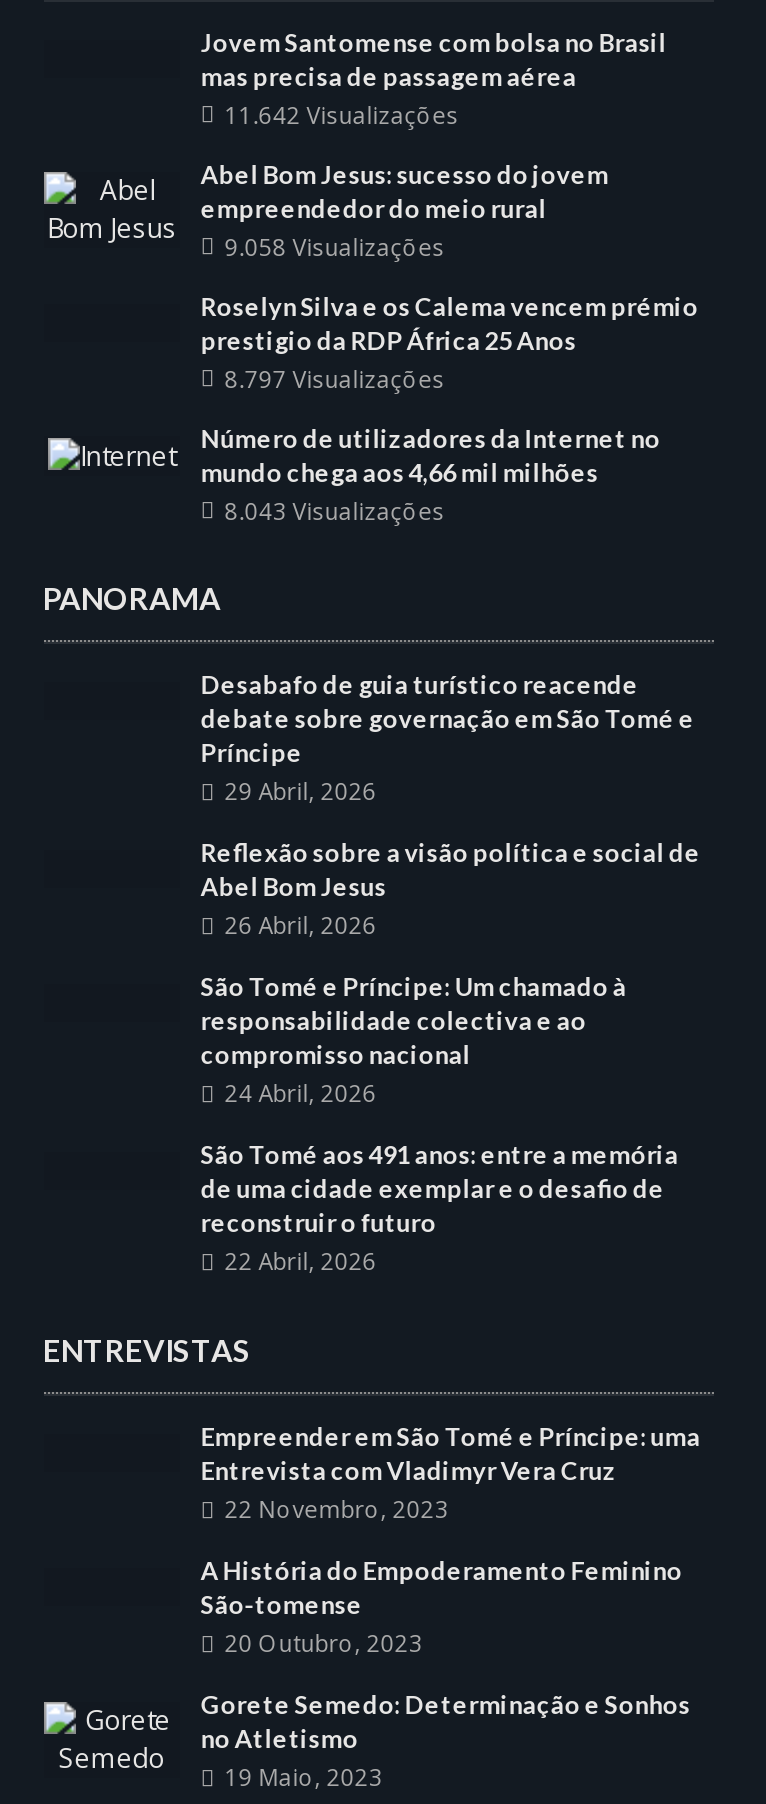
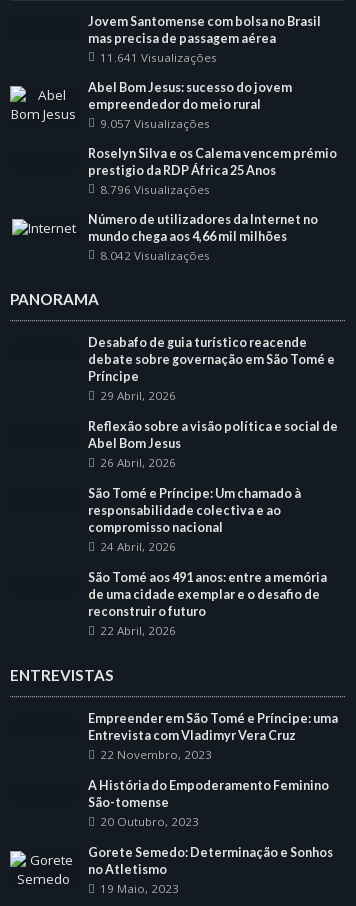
- 11.642 Visualizações
+ 11.641 Visualizações

- 9.058 Visualizações
+ 9.057 Visualizações

- 8.797 Visualizações
+ 8.796 Visualizações

- 8.043 Visualizações
+ 8.042 Visualizações
